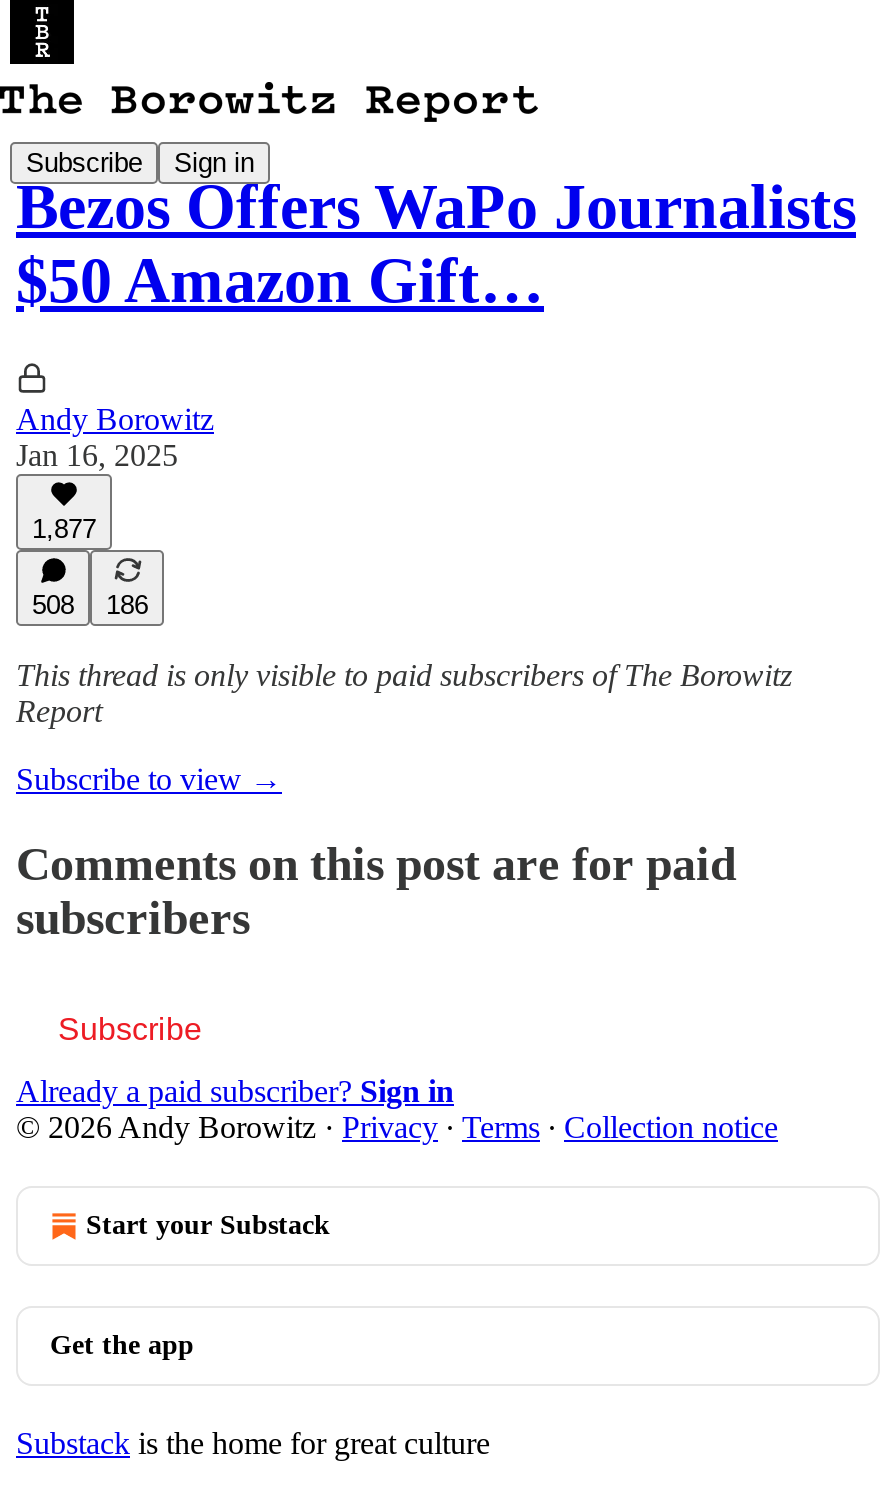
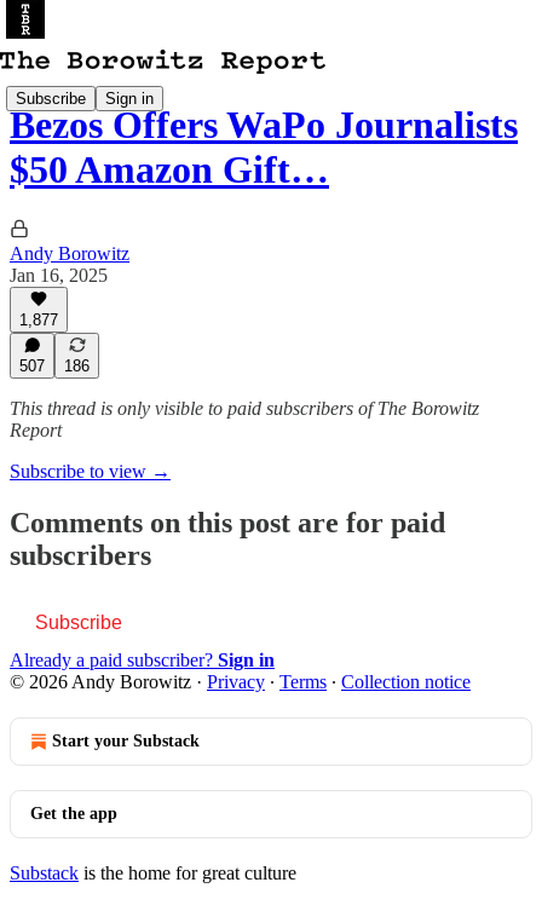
- 508 186
+ 507 186
